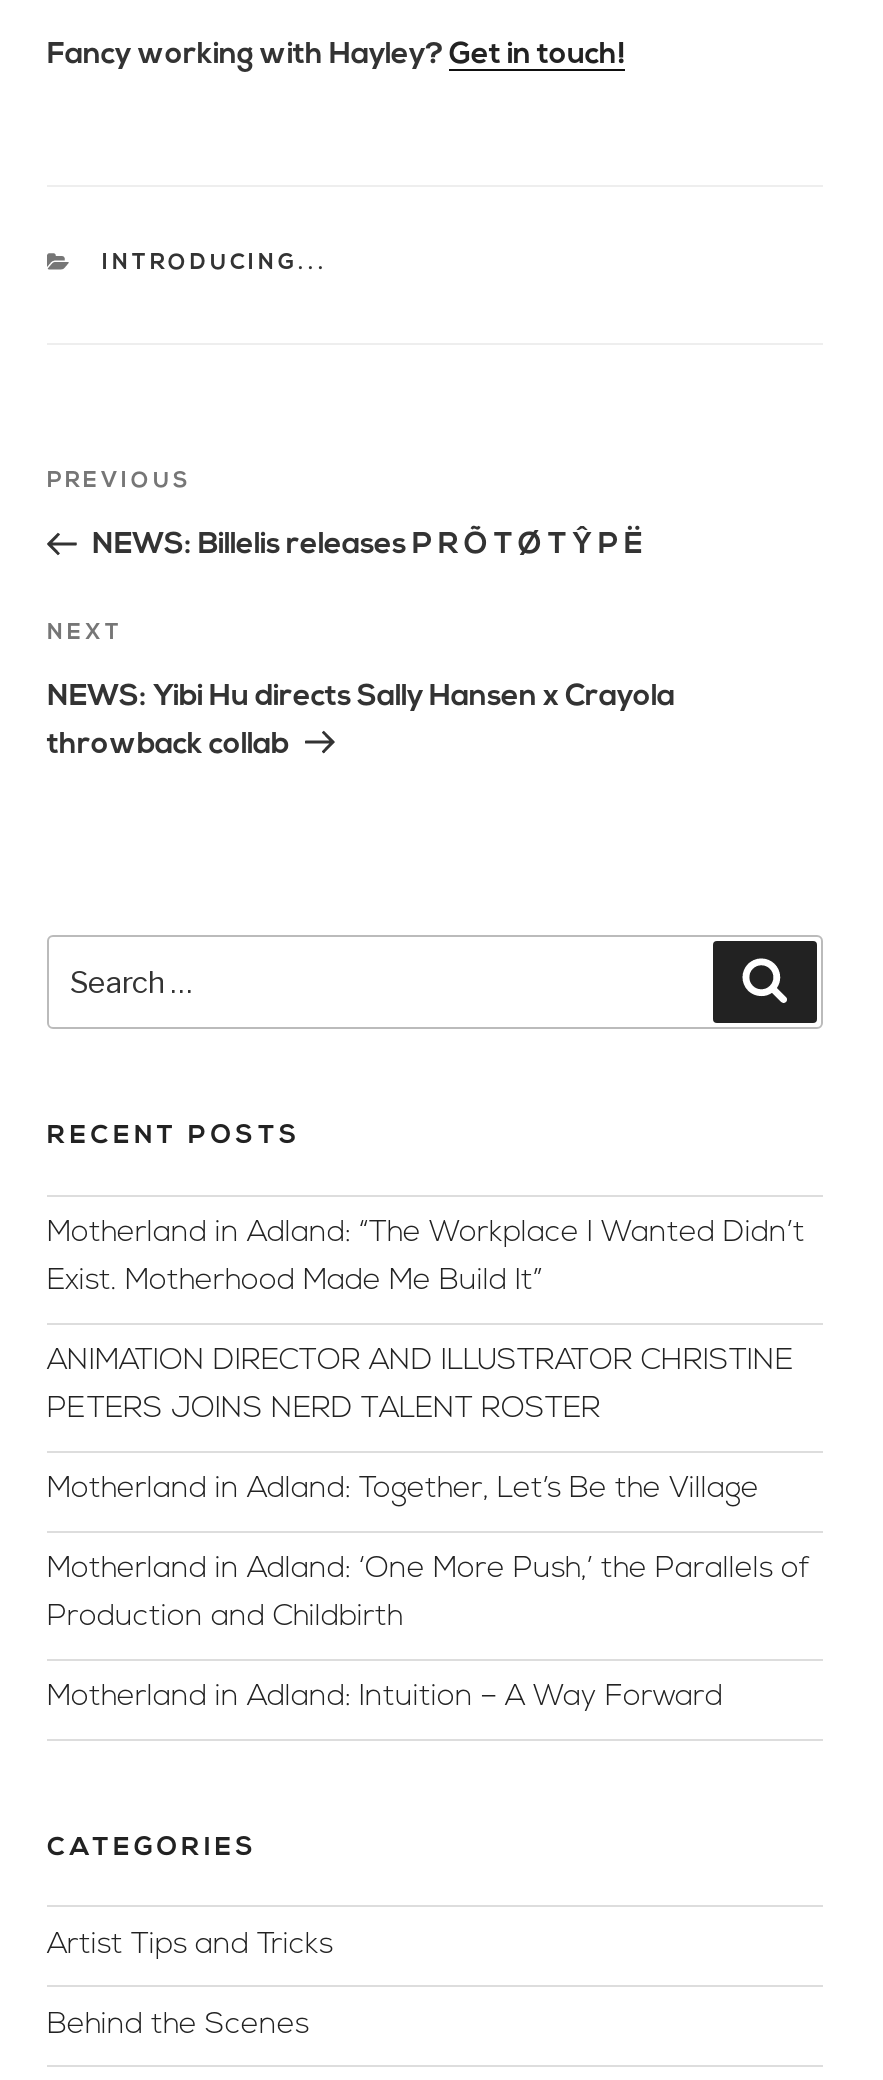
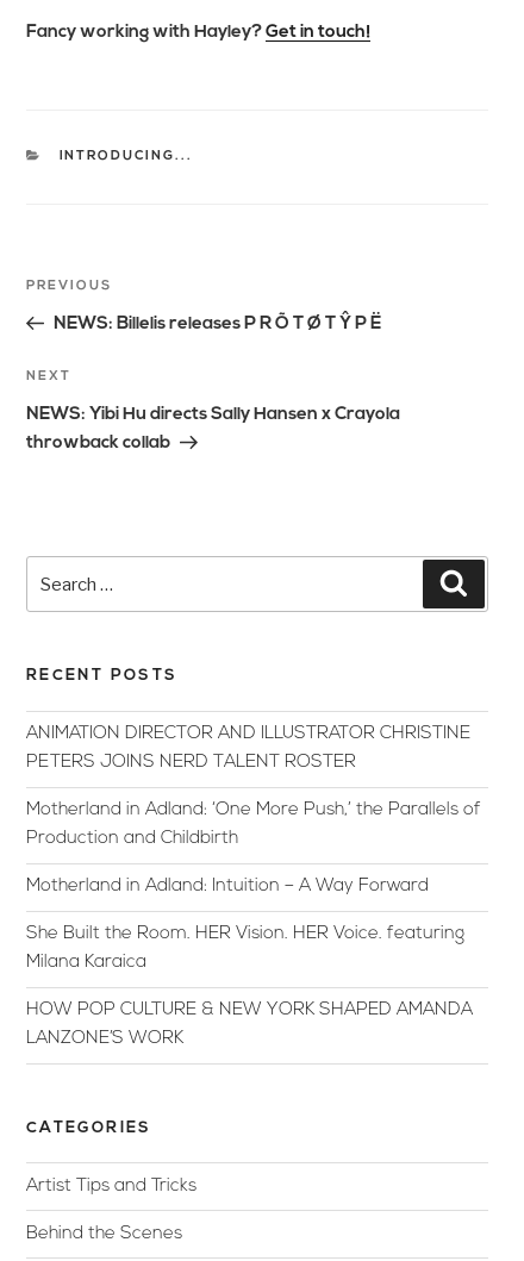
- Motherland in Adland: “The Workplace I Wanted Didn’t
- Exist. Motherhood Made Me Build It”

moved up: ANIMATION DIRECTOR AND ILLUSTRATOR CHRISTINE | PETERS JOINS NERD TALENT ROSTER

- Motherland in Adland: Together, Let’s Be the Village

moved up: Motherland in Adland: ‘One More Push,’ the Parallels of | Production and Childbirth | Motherland in Adland: Intuition – A Way Forward

+ She Built the Room. HER Vision. HER Voice. featuring
+ Milana Karaica
+ HOW POP CULTURE & NEW YORK SHAPED AMANDA
+ LANZONE’S WORK
